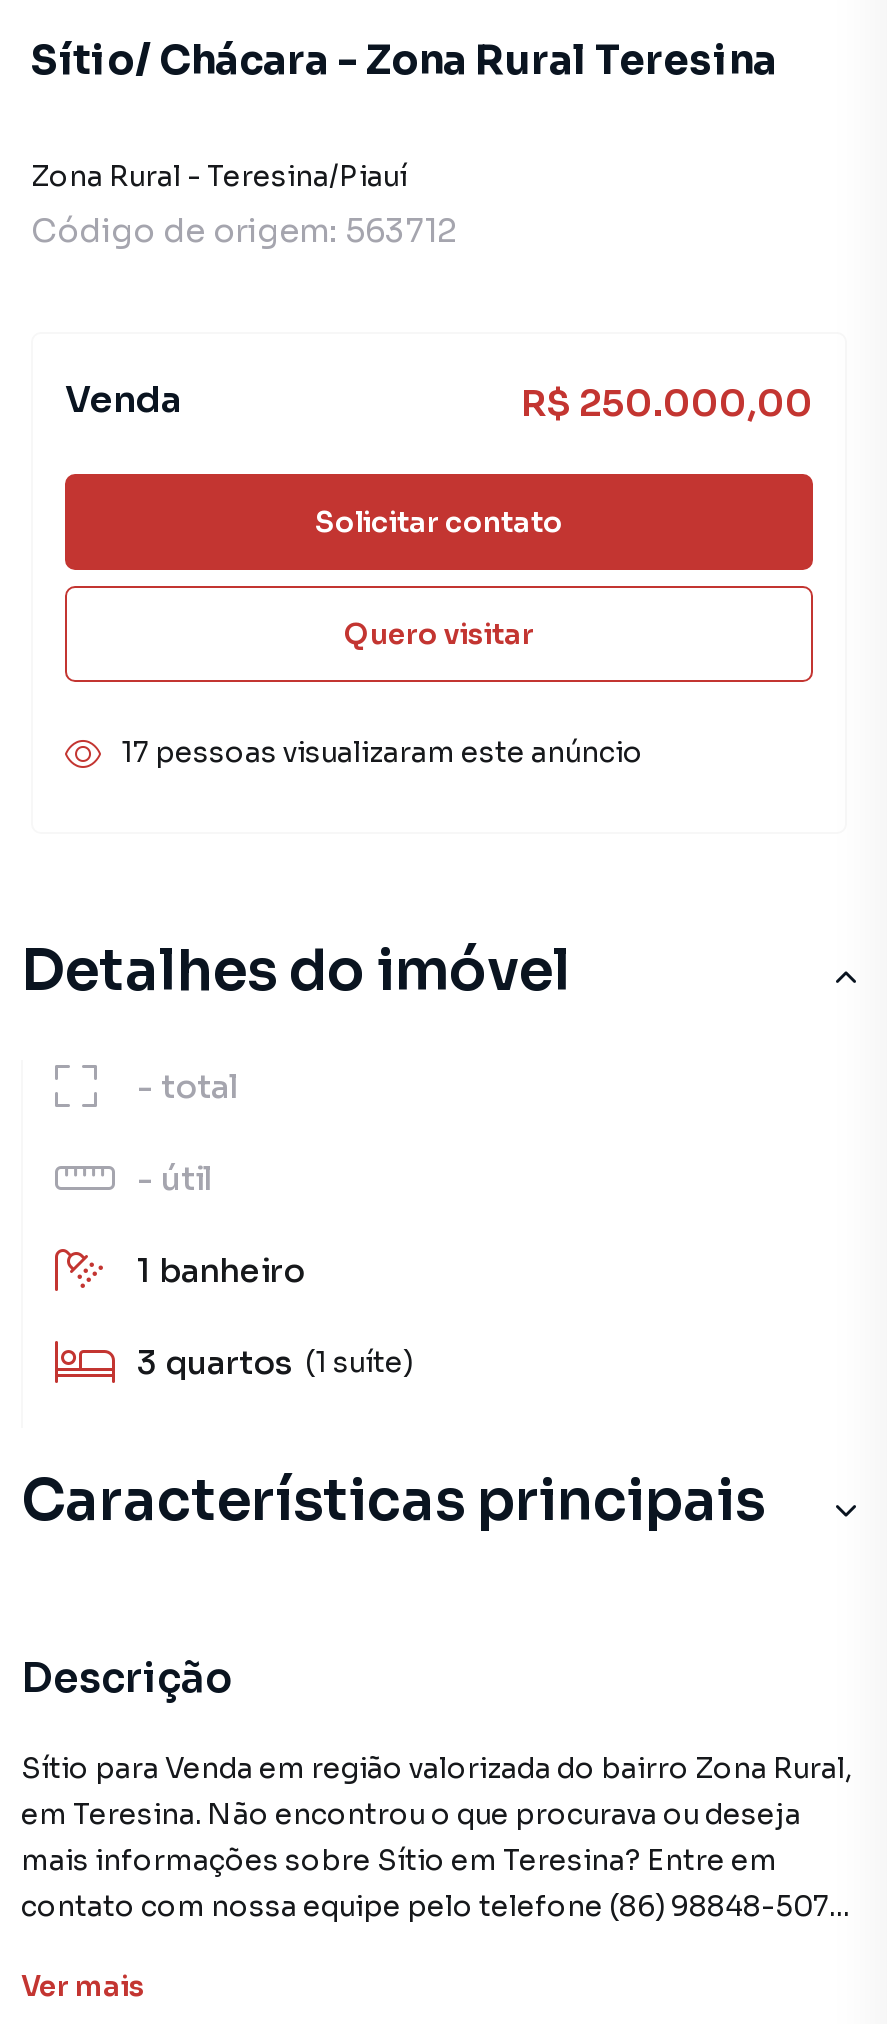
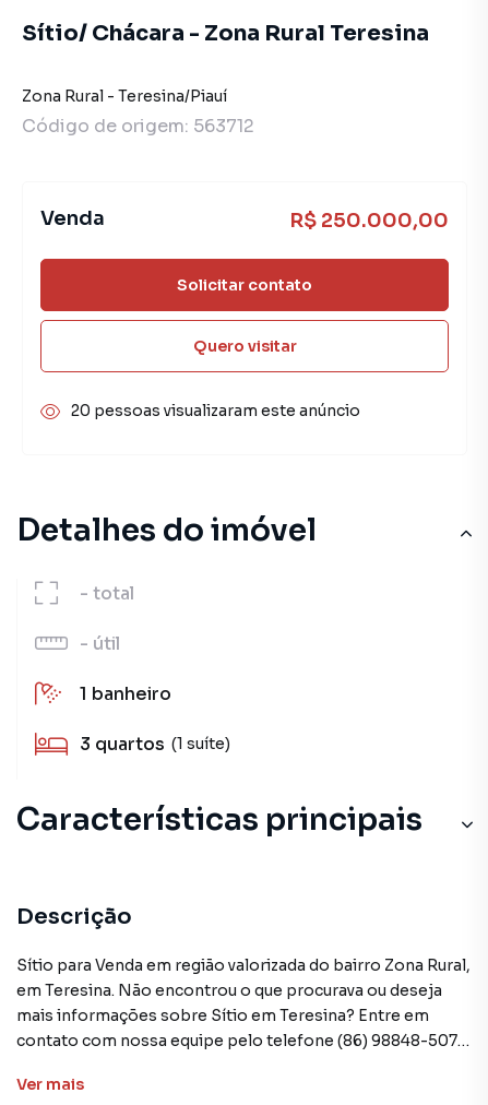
- 17 pessoas visualizaram este anúncio
+ 20 pessoas visualizaram este anúncio
